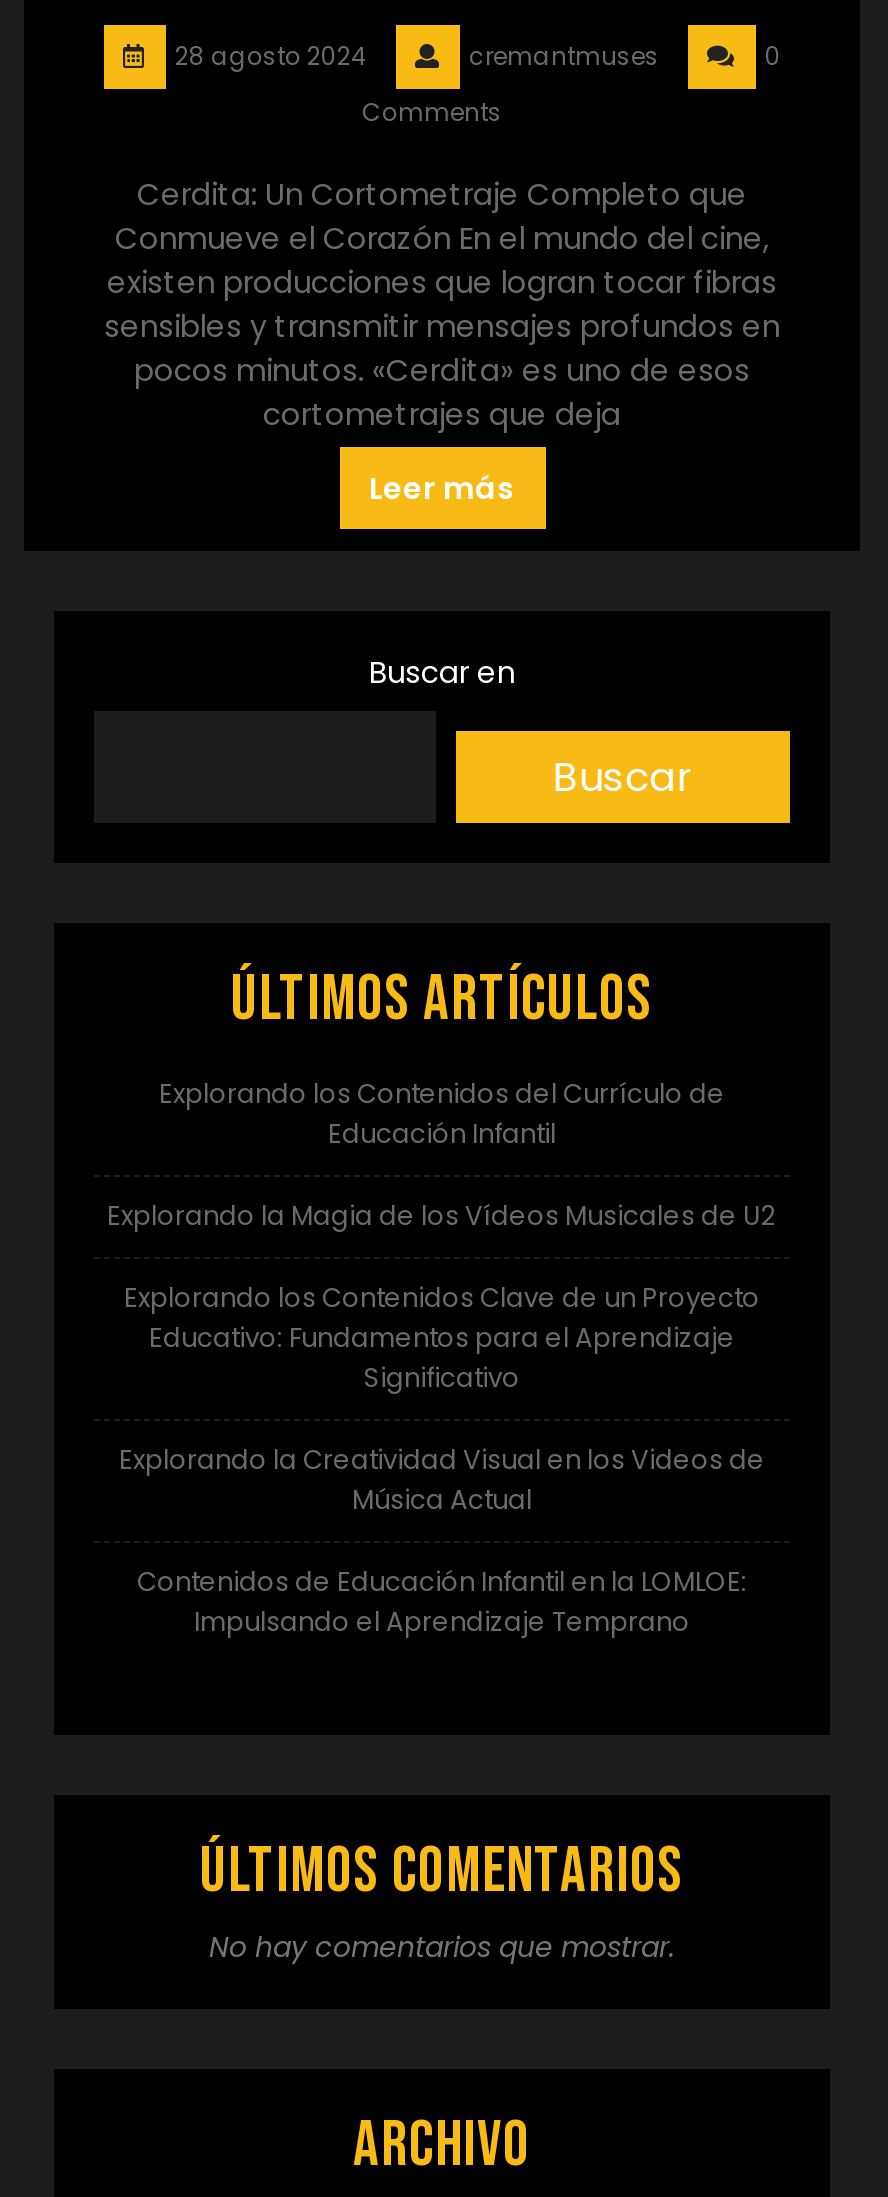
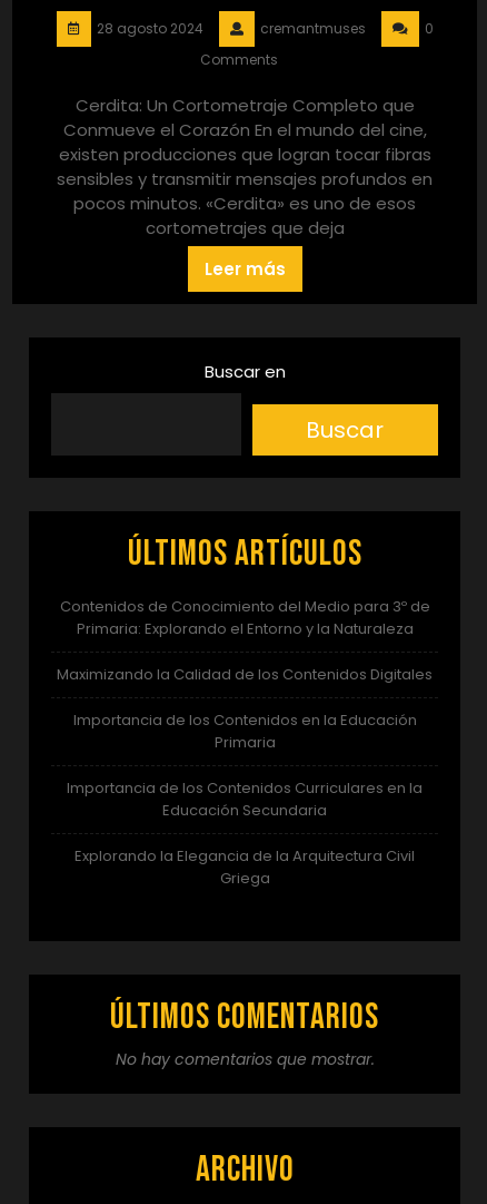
- Explorando los Contenidos del Currículo de
- Educación Infantil
+ Contenidos de Conocimiento del Medio para 3º de
+ Primaria: Explorando el Entorno y la Naturaleza

- Explorando la Magia de los Vídeos Musicales de U2
+ Maximizando la Calidad de los Contenidos Digitales

- Explorando los Contenidos Clave de un Proyecto
- Educativo: Fundamentos para el Aprendizaje
- Significativo
+ Importancia de los Contenidos en la Educación
+ Primaria

- Explorando la Creatividad Visual en los Videos de
- Música Actual
+ Importancia de los Contenidos Curriculares en la
+ Educación Secundaria

- Contenidos de Educación Infantil en la LOMLOE:
- Impulsando el Aprendizaje Temprano
+ Explorando la Elegancia de la Arquitectura Civil
+ Griega
